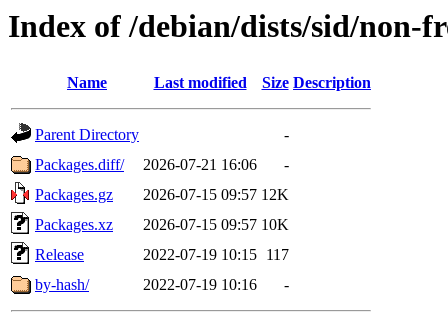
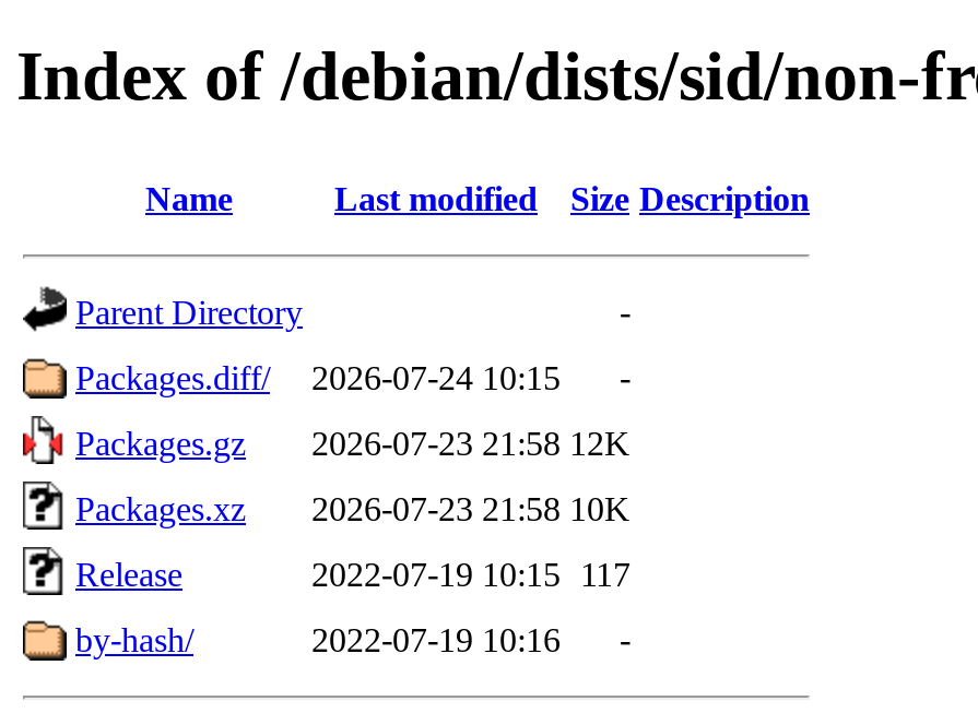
- 2026-07-21 16:06
+ 2026-07-24 10:15

- Packages.gz 2026-07-15 09:57 12K
+ Packages.gz 2026-07-23 21:58 12K

- Packages.xz 2026-07-15 09:57 10K
+ Packages.xz 2026-07-23 21:58 10K
